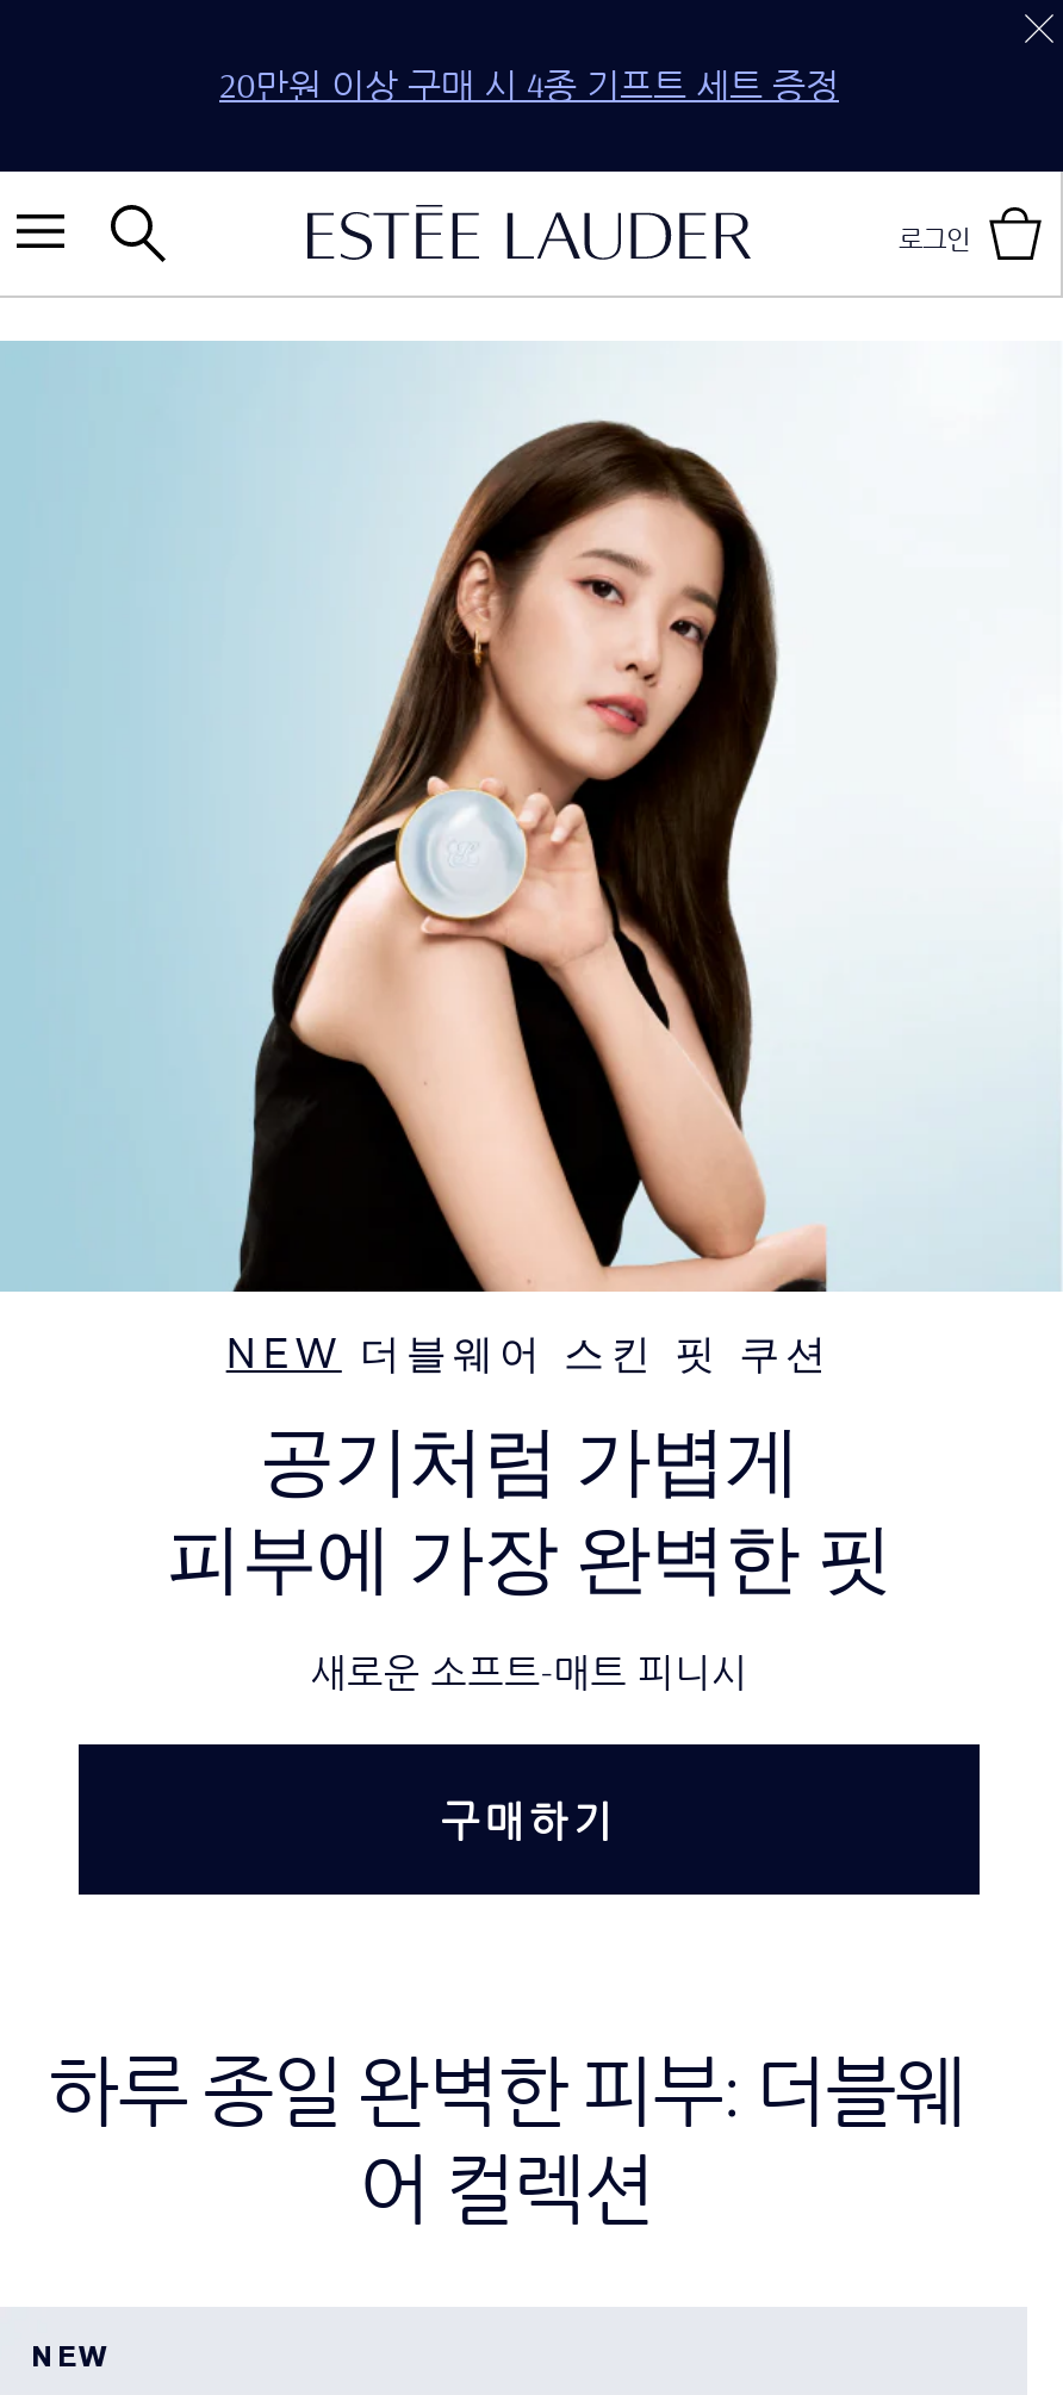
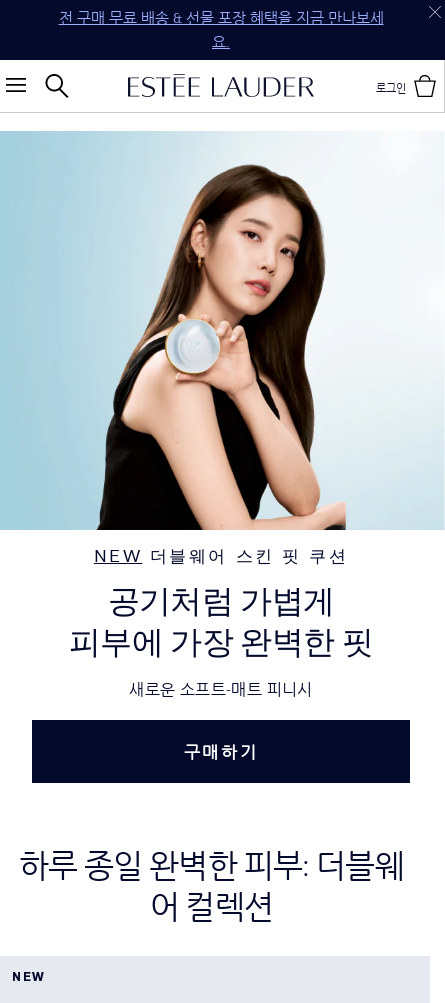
- 20만원 이상 구매 시 4종 기프트 세트 증정
+ 전 구매 무료 배송 & 선물 포장 혜택을 지금 만나보세
+ 요.
